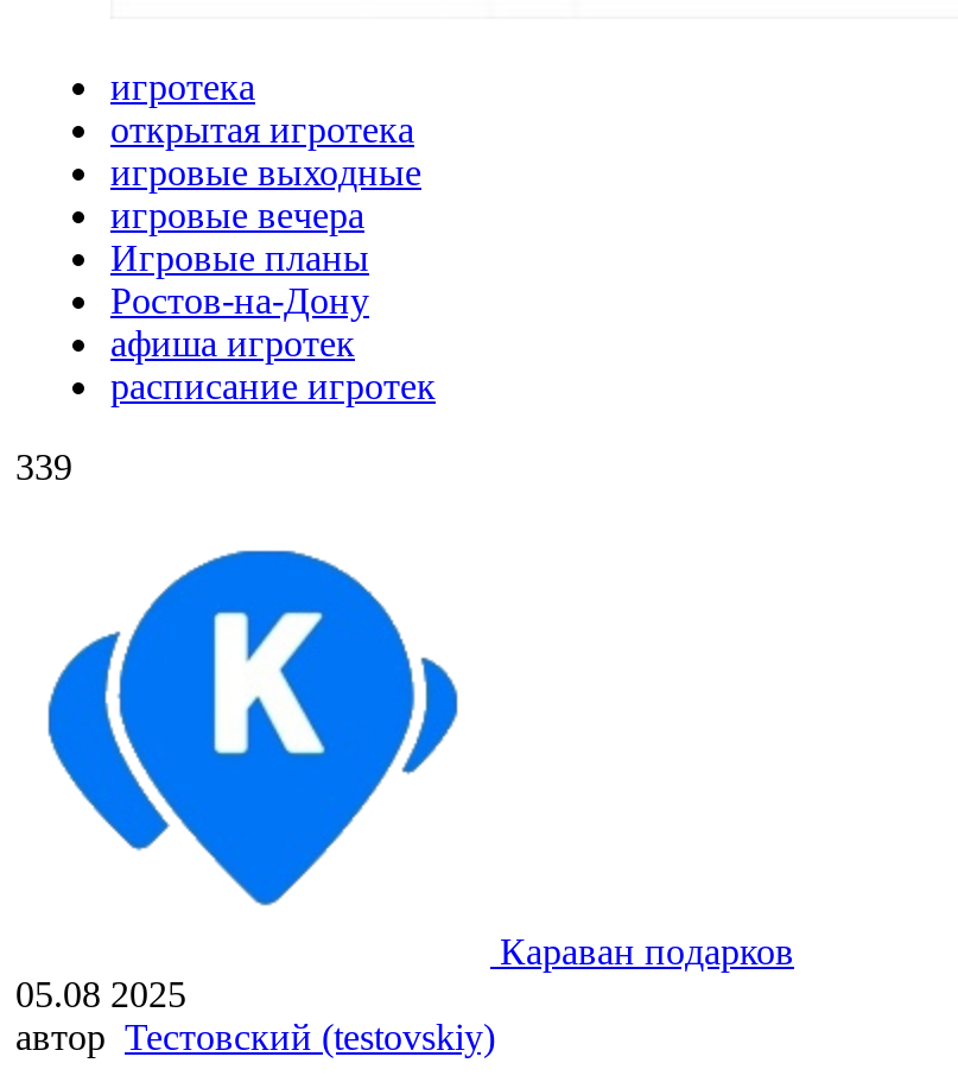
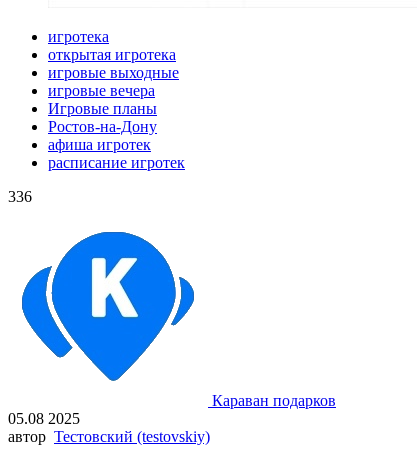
- 339
+ 336
